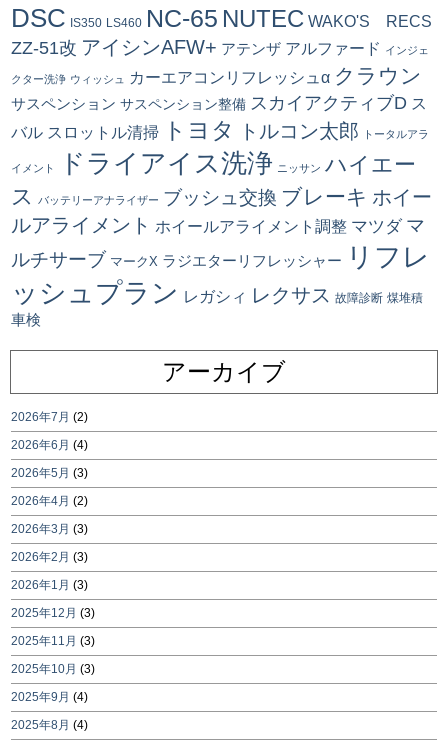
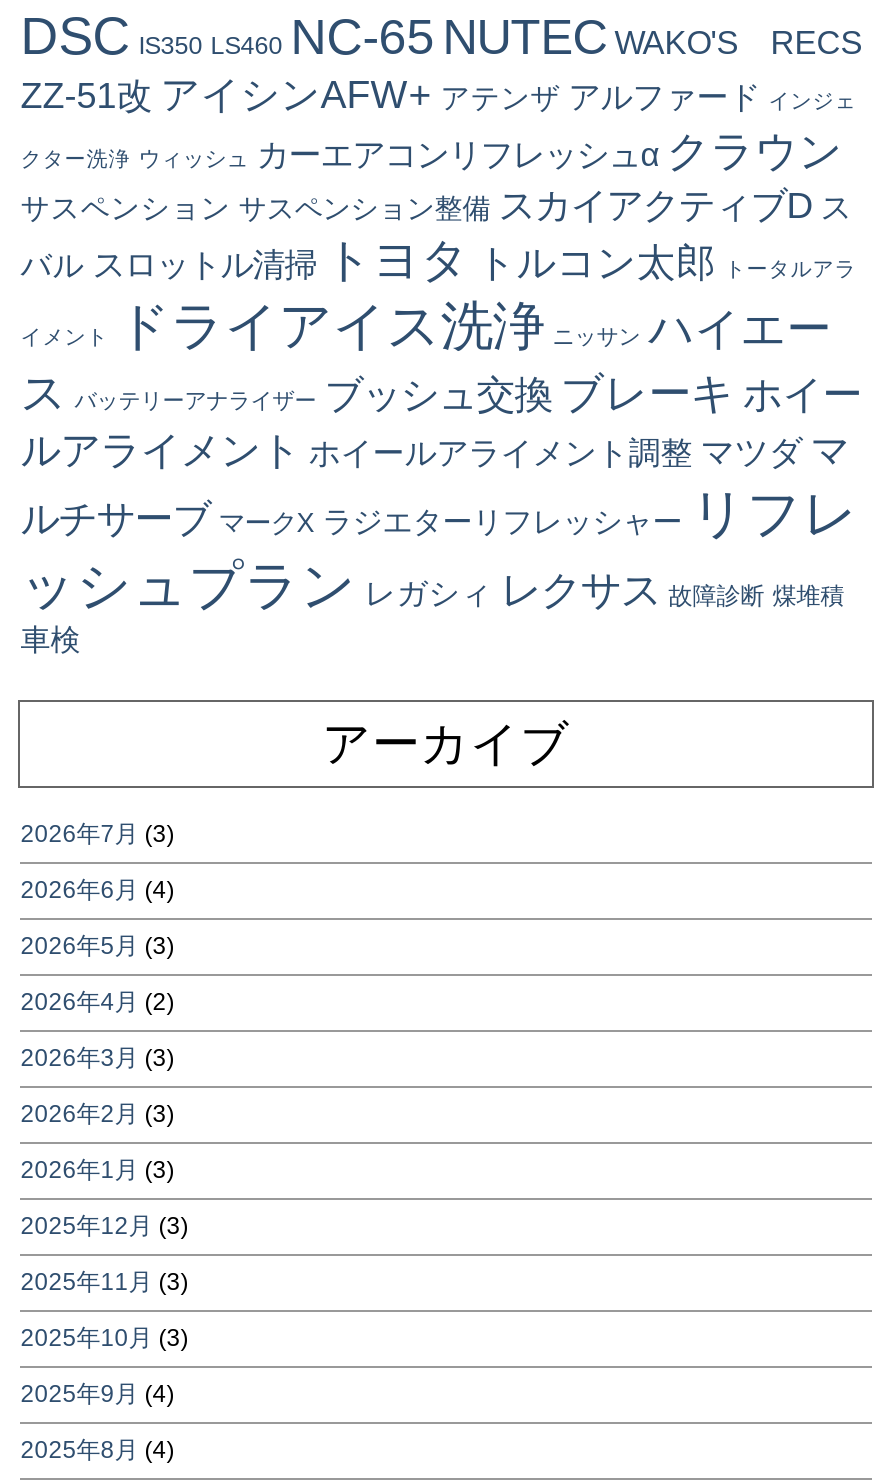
- 2026年7月(2)
+ 2026年7月(3)
